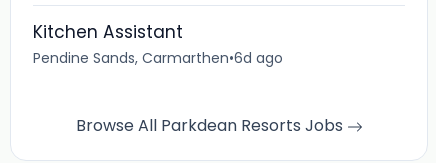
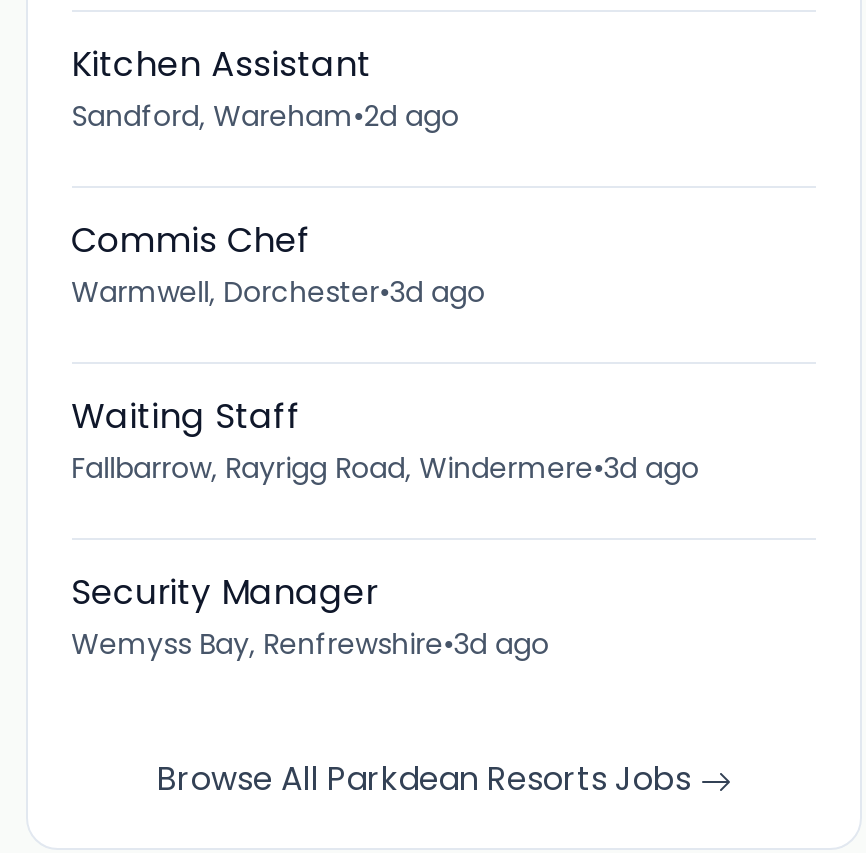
- Pendine Sands, Carmarthen•6d ago
+ Sandford, Wareham•2d ago
+ Commis Chef
+ Warmwell, Dorchester•3d ago
+ Waiting Staff
+ Fallbarrow, Rayrigg Road, Windermere•3d ago
+ Security Manager
+ Wemyss Bay, Renfrewshire•3d ago
